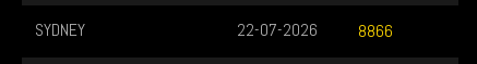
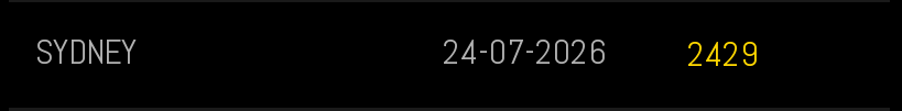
- 22-07-2026
+ 24-07-2026

- 8866
+ 2429
